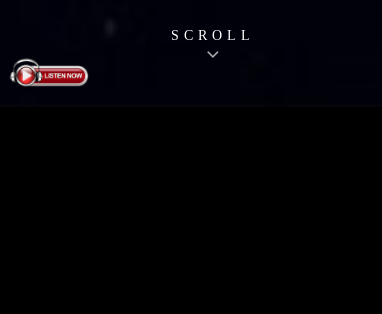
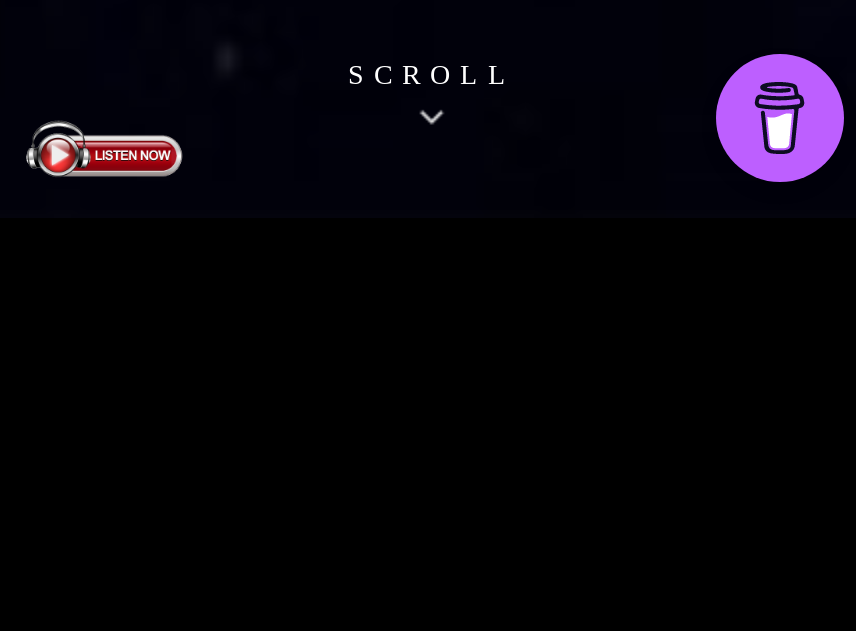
+ [image]
